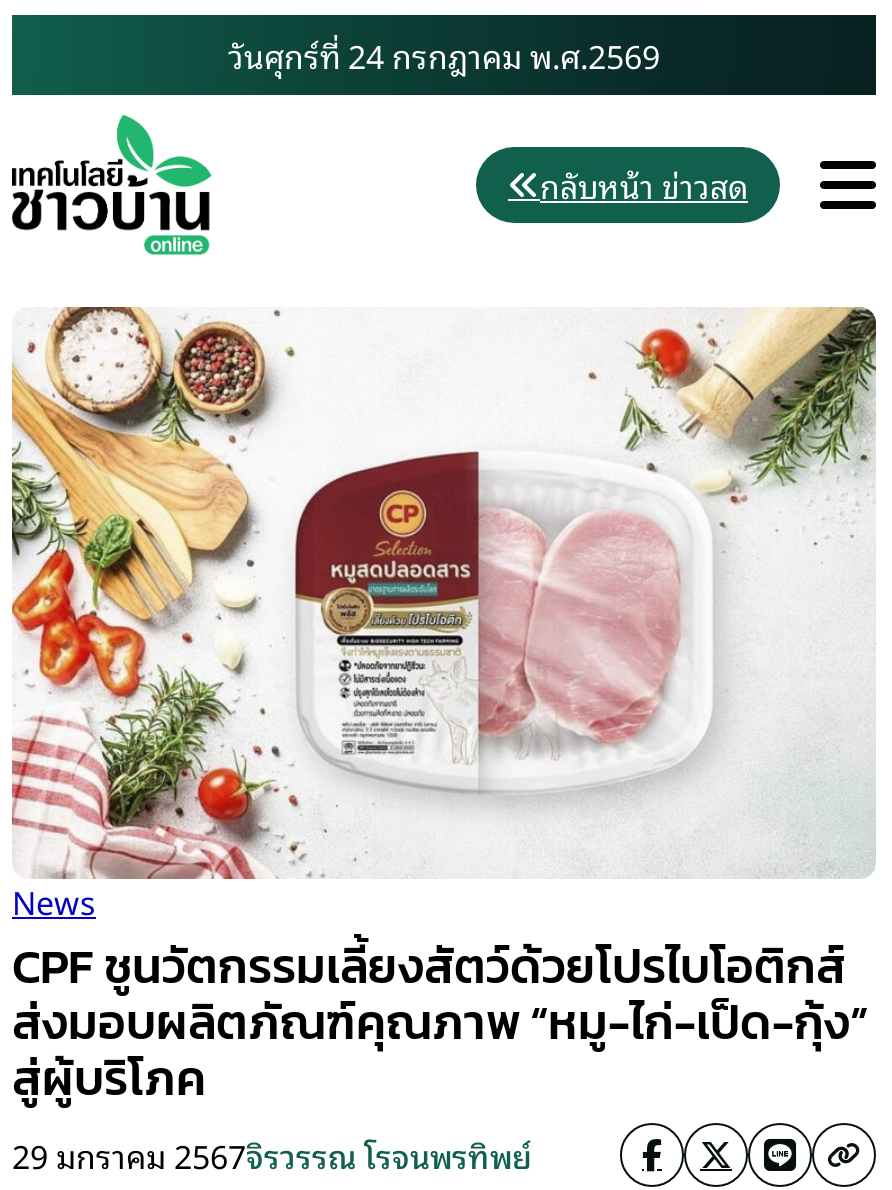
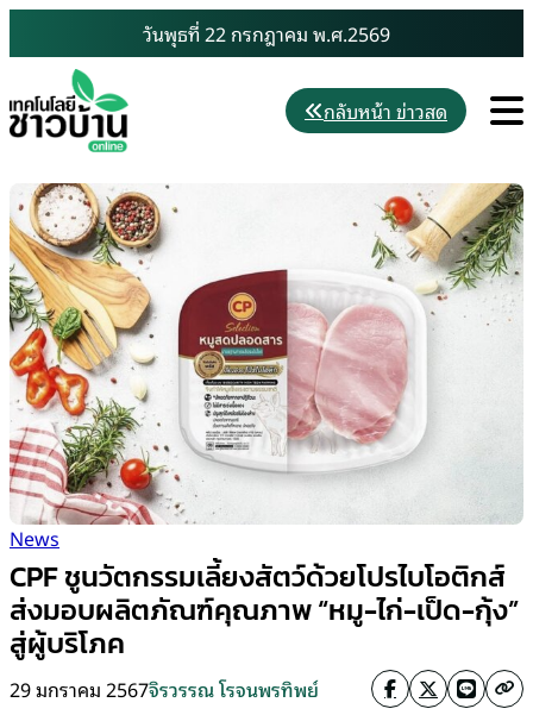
- วันศุกร์ที่ 24 กรกฎาคม พ.ศ.2569
+ วันพุธที่ 22 กรกฎาคม พ.ศ.2569
